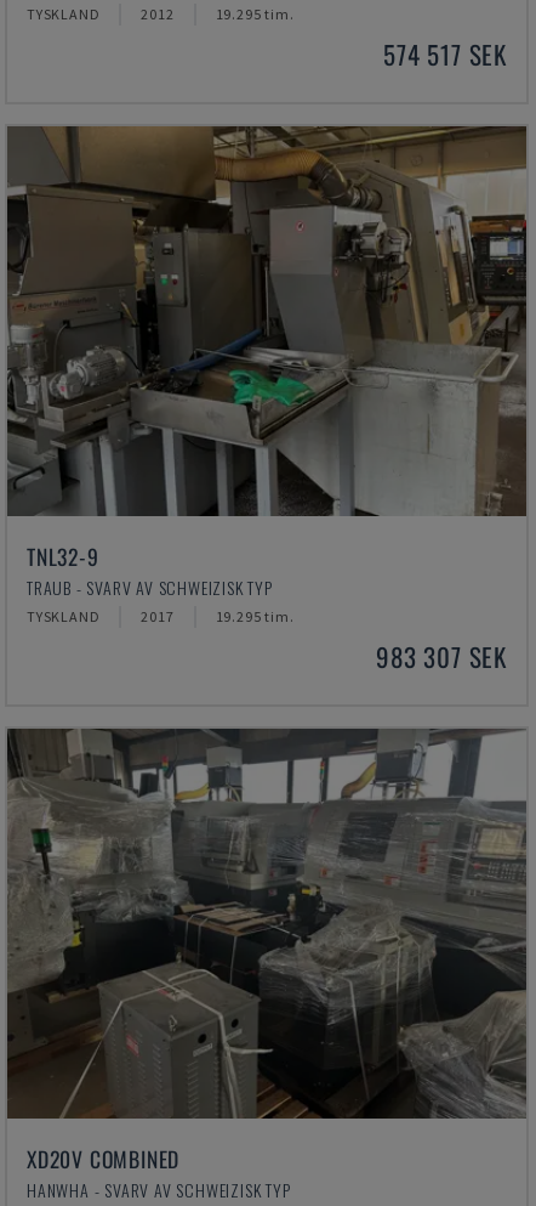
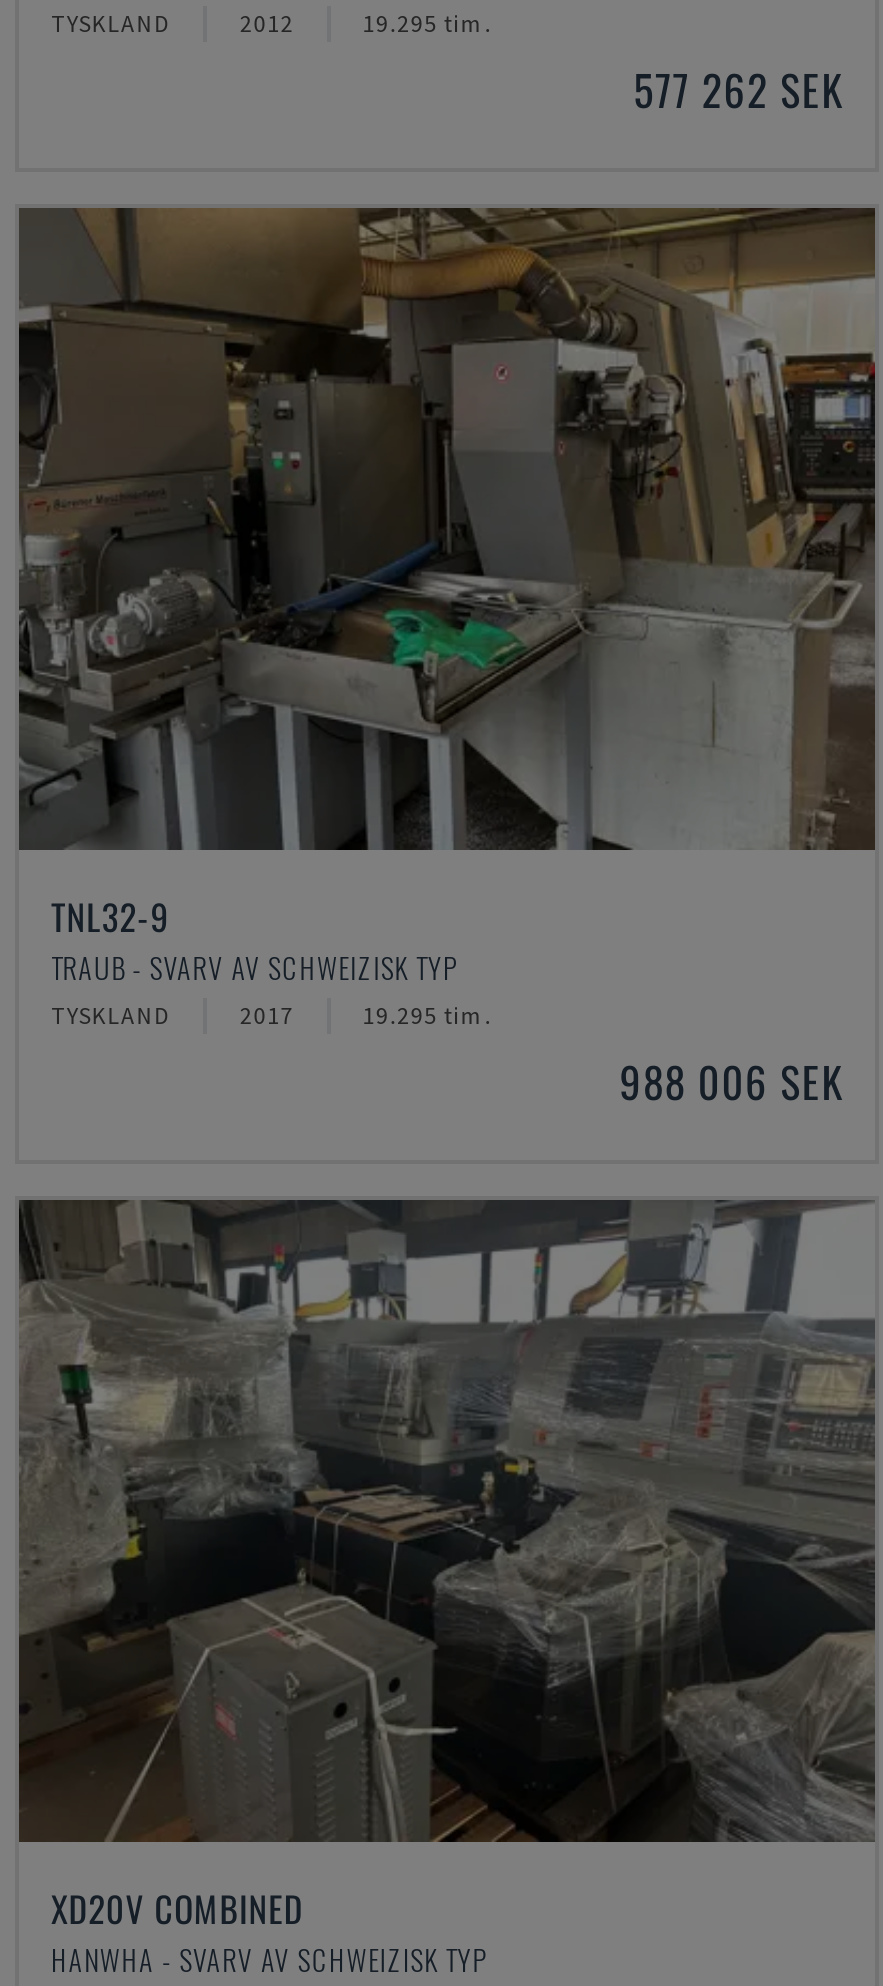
- 574 517 SEK
+ 577 262 SEK

- 983 307 SEK
+ 988 006 SEK
